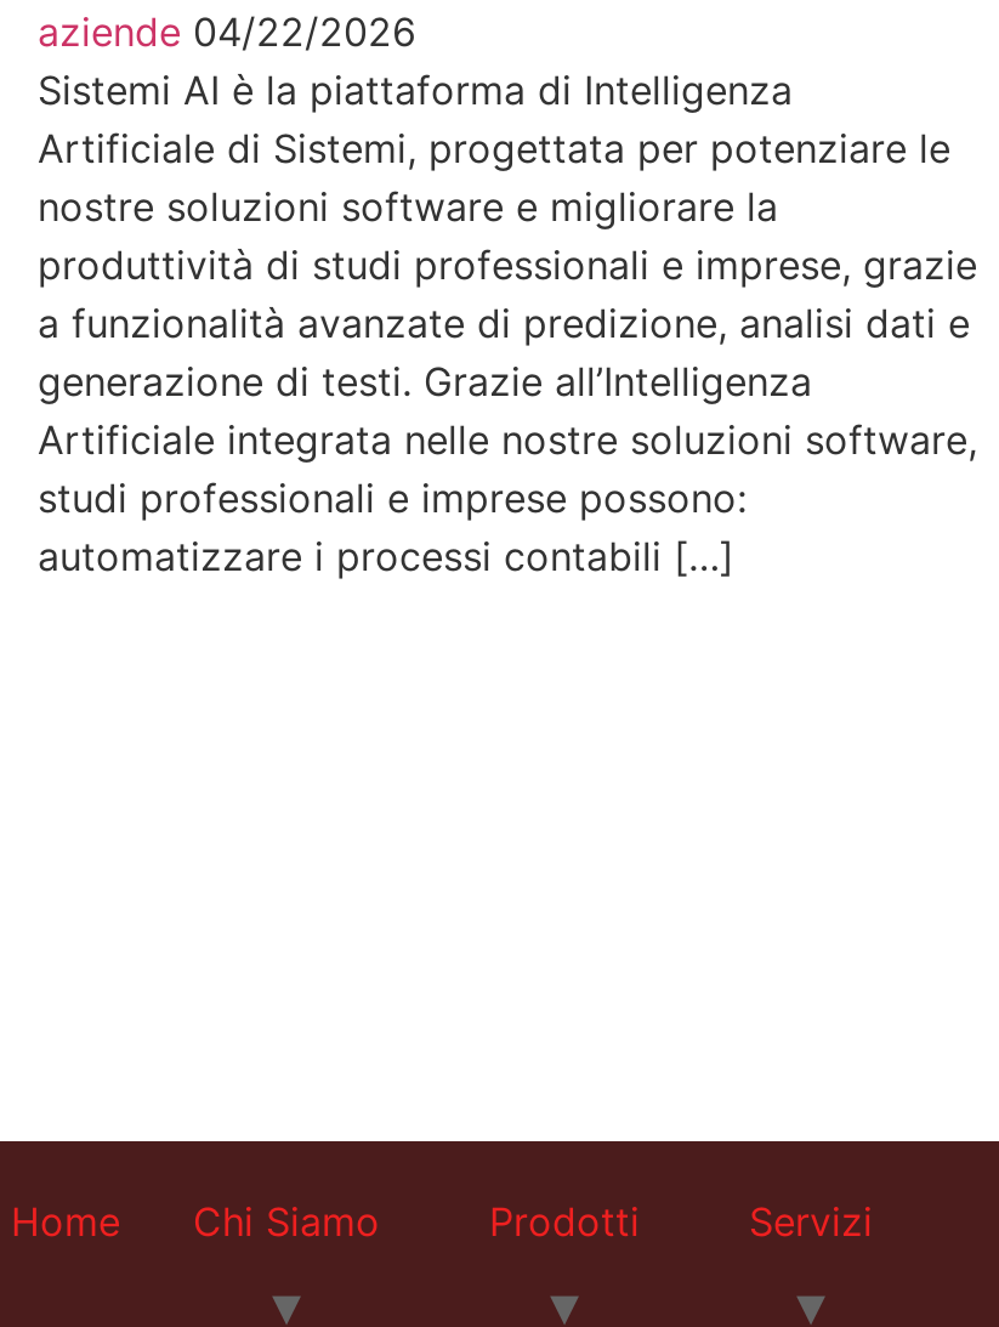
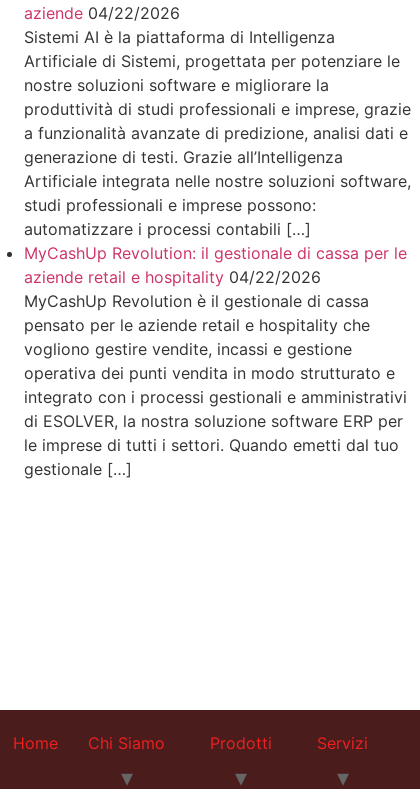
+ MyCashUp Revolution: il gestionale di cassa per le
+ aziende retail e hospitality 04/22/2026
+ MyCashUp Revolution è il gestionale di cassa
+ pensato per le aziende retail e hospitality che
+ vogliono gestire vendite, incassi e gestione
+ operativa dei punti vendita in modo strutturato e
+ integrato con i processi gestionali e amministrativi
+ di ESOLVER, la nostra soluzione software ERP per
+ le imprese di tutti i settori. Quando emetti dal tuo
+ gestionale […]
